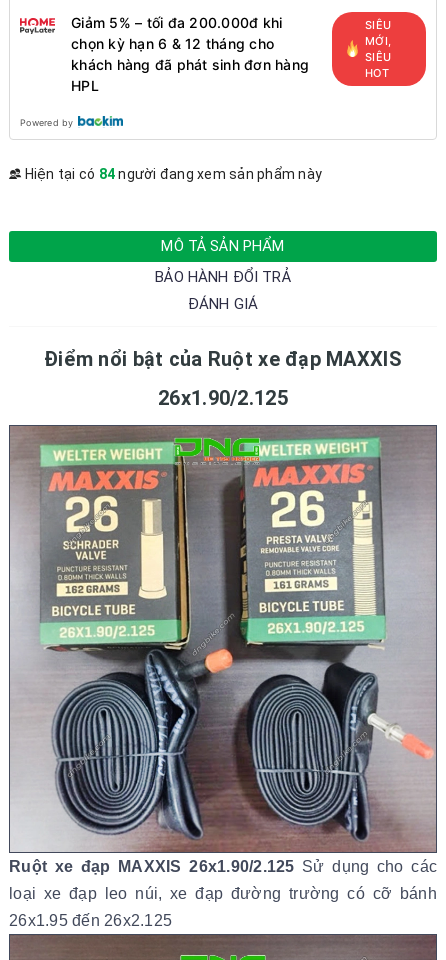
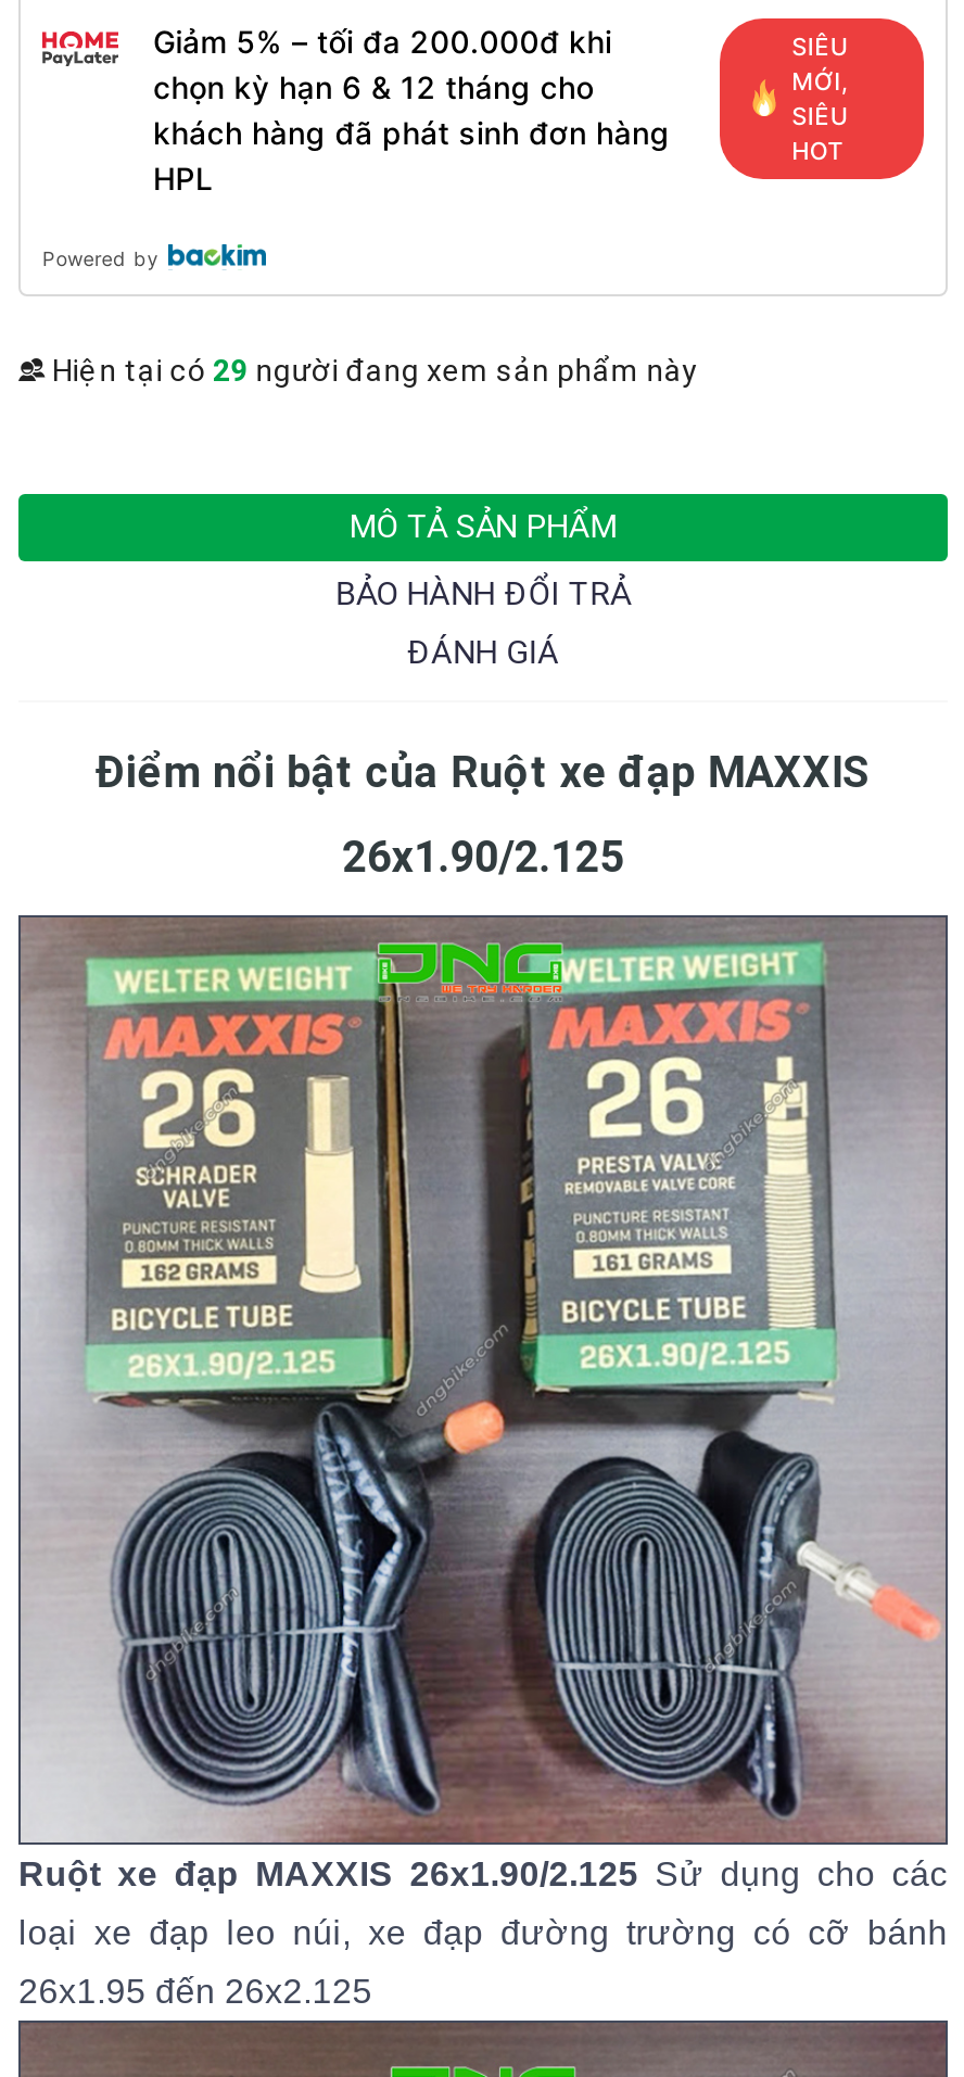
- Hiện tại có 84 người đang xem sản phẩm này
+ Hiện tại có 29 người đang xem sản phẩm này
